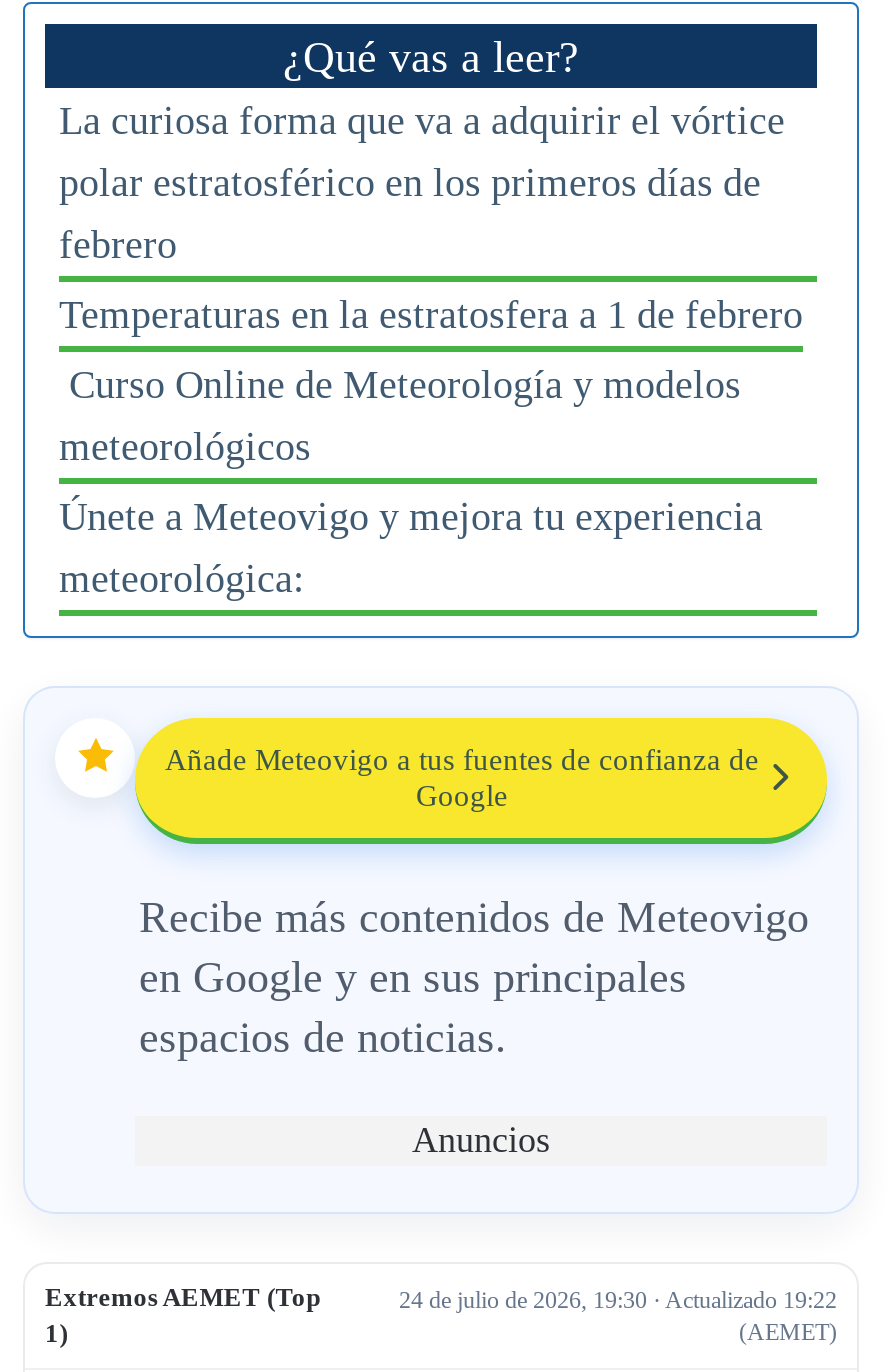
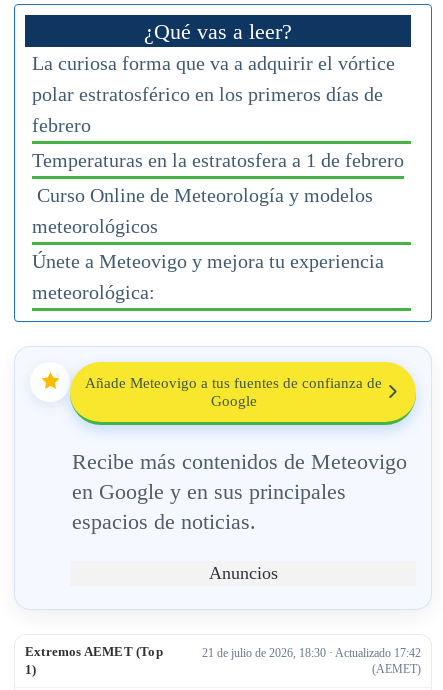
- 24 de julio de 2026, 19:30 · Actualizado 19:22
+ 21 de julio de 2026, 18:30 · Actualizado 17:42
